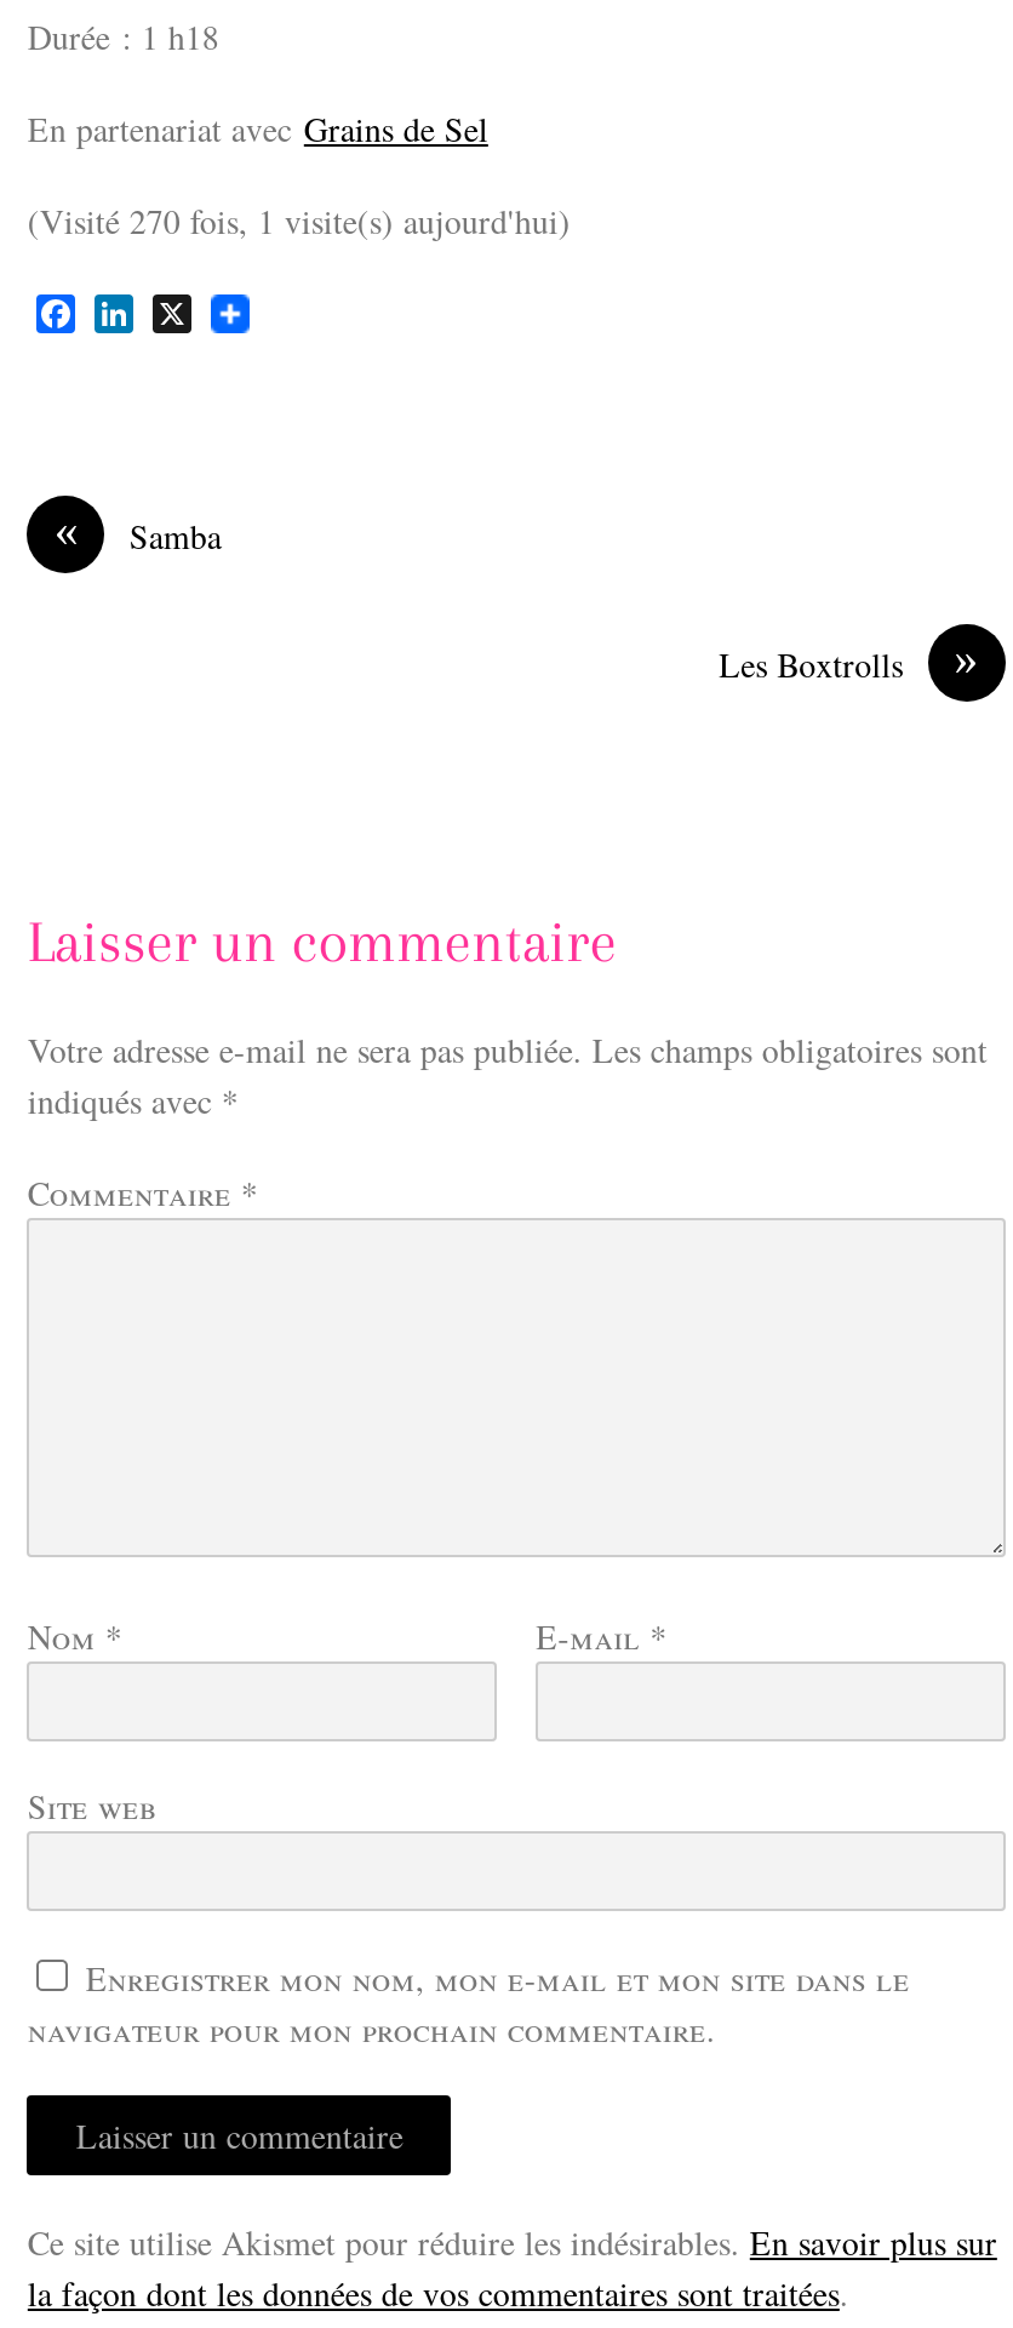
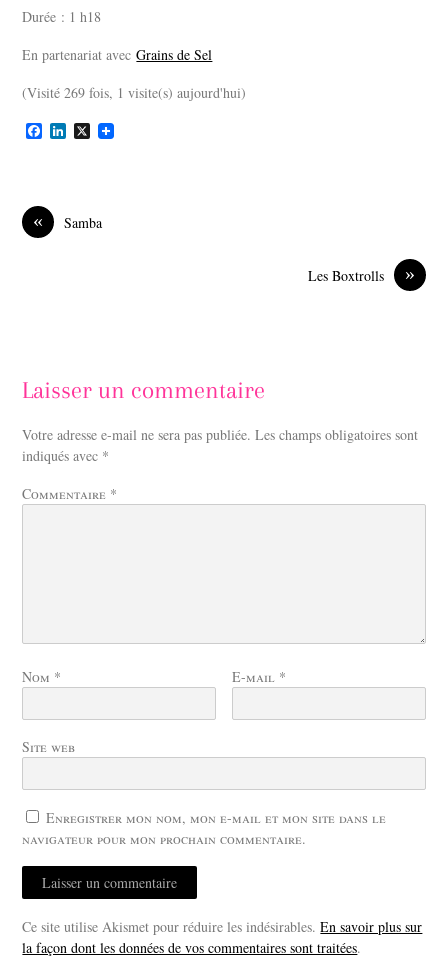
- (Visité 270 fois, 1 visite(s) aujourd'hui)
+ (Visité 269 fois, 1 visite(s) aujourd'hui)
